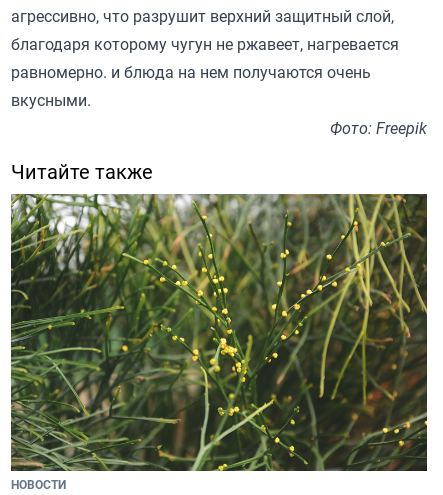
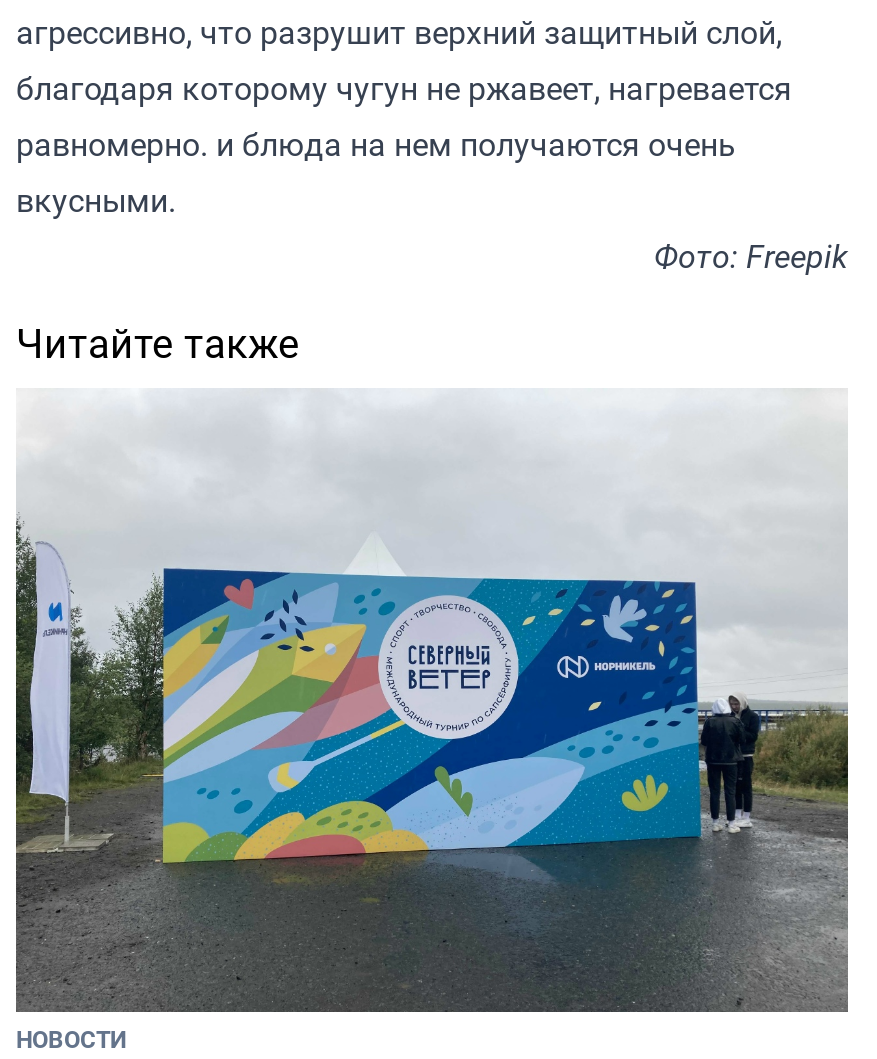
- [image]
+ [image]
